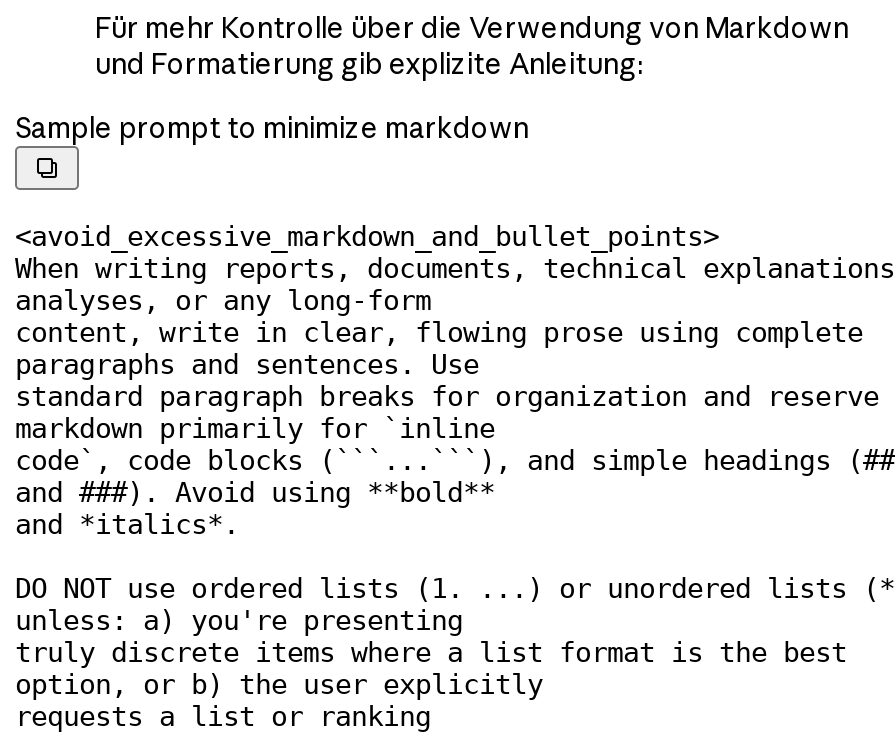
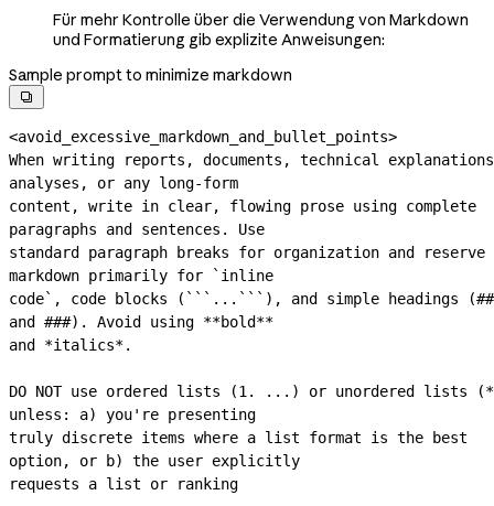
- und Formatierung gib explizite Anleitung:
+ und Formatierung gib explizite Anweisungen:
